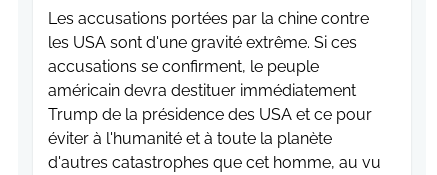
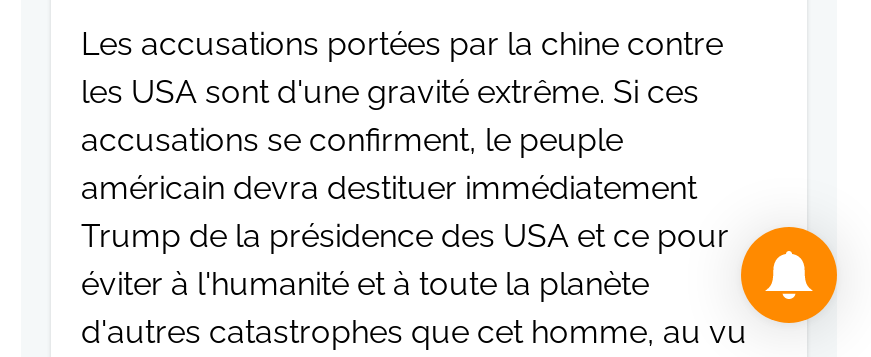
+ [image]
